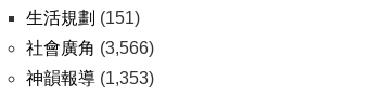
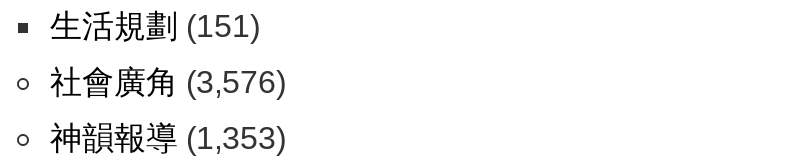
- 社會廣角(3,566)
+ 社會廣角(3,576)
